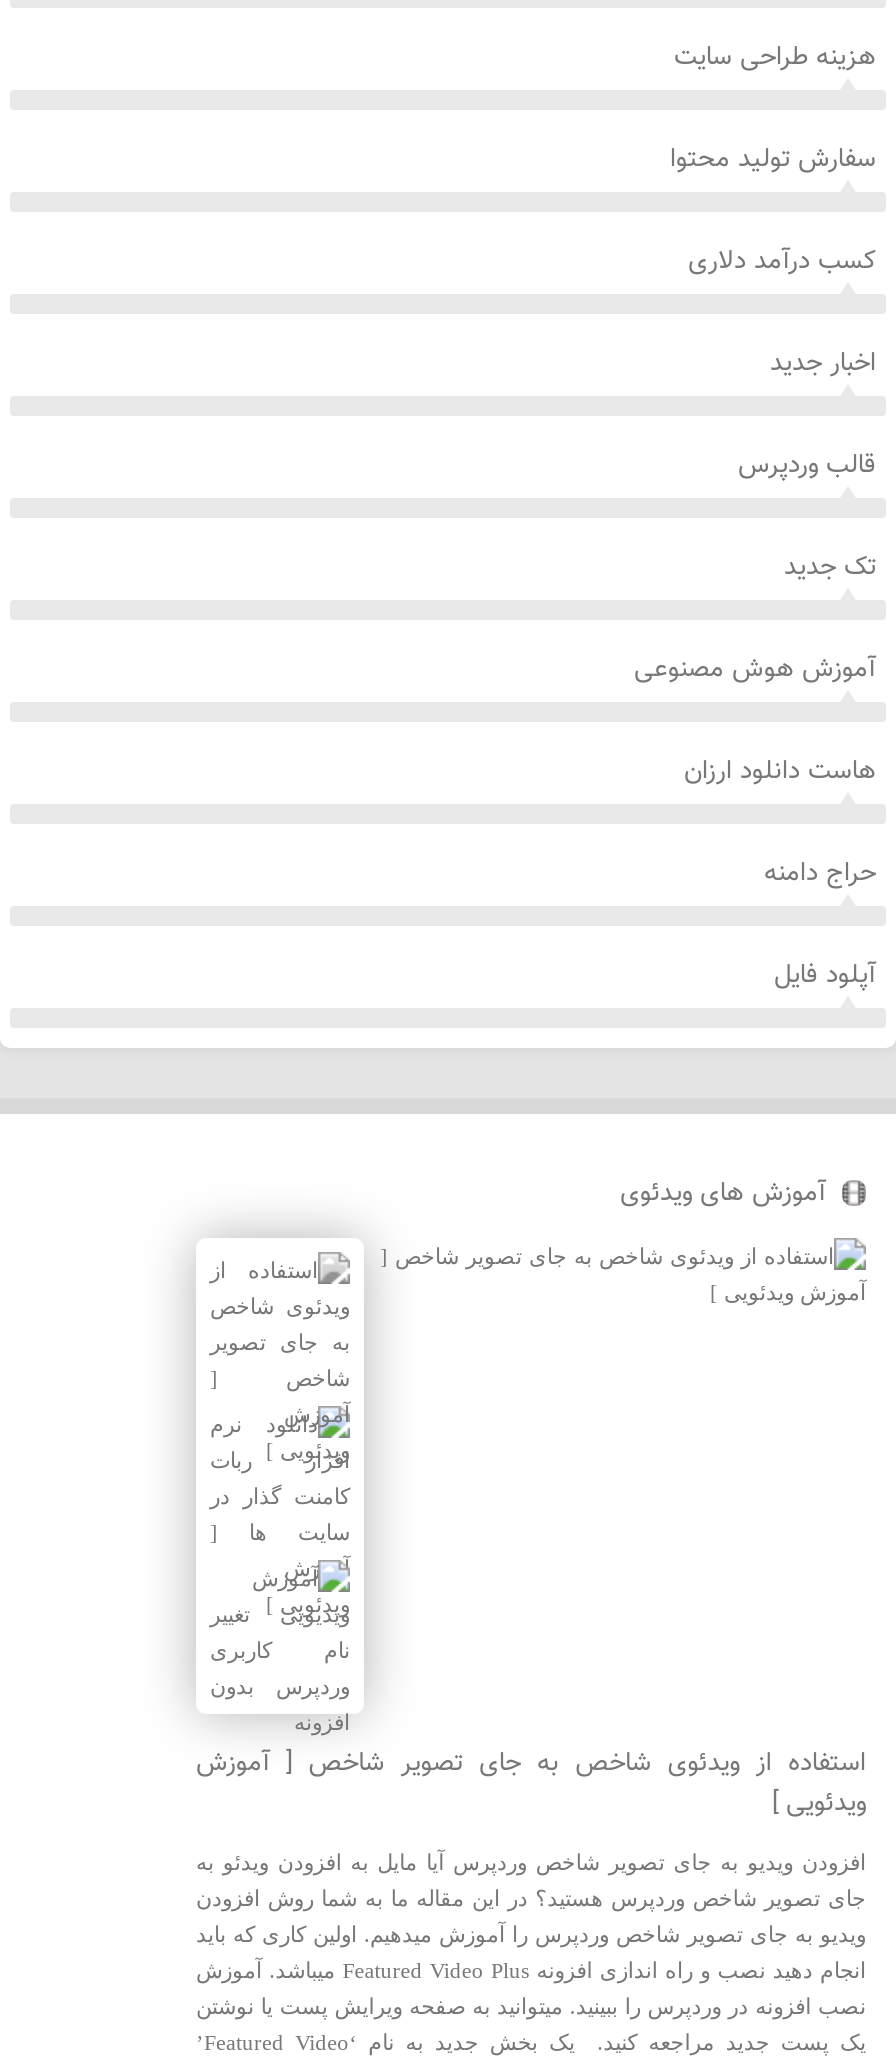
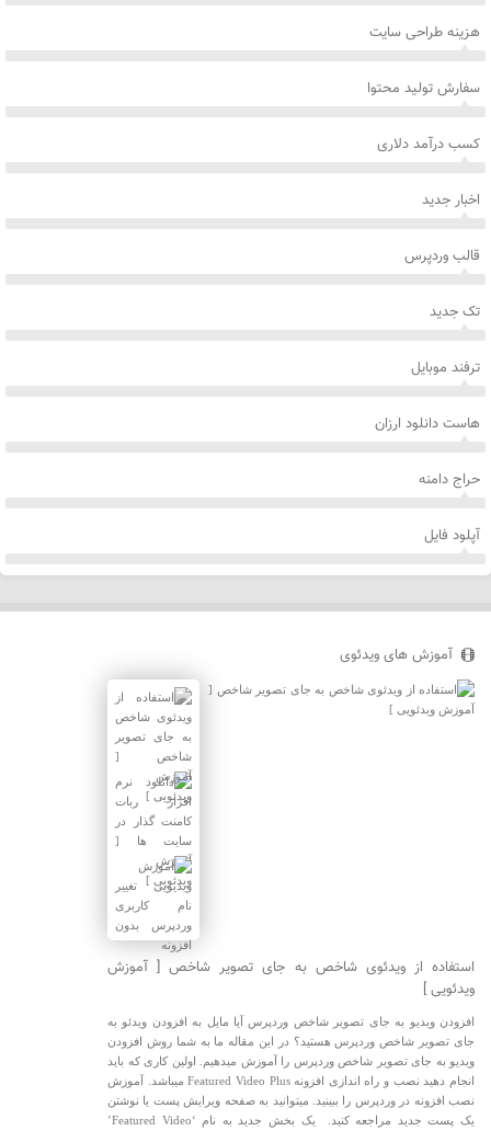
- آموزش هوش مصنوعی
+ ترفند موبایل
